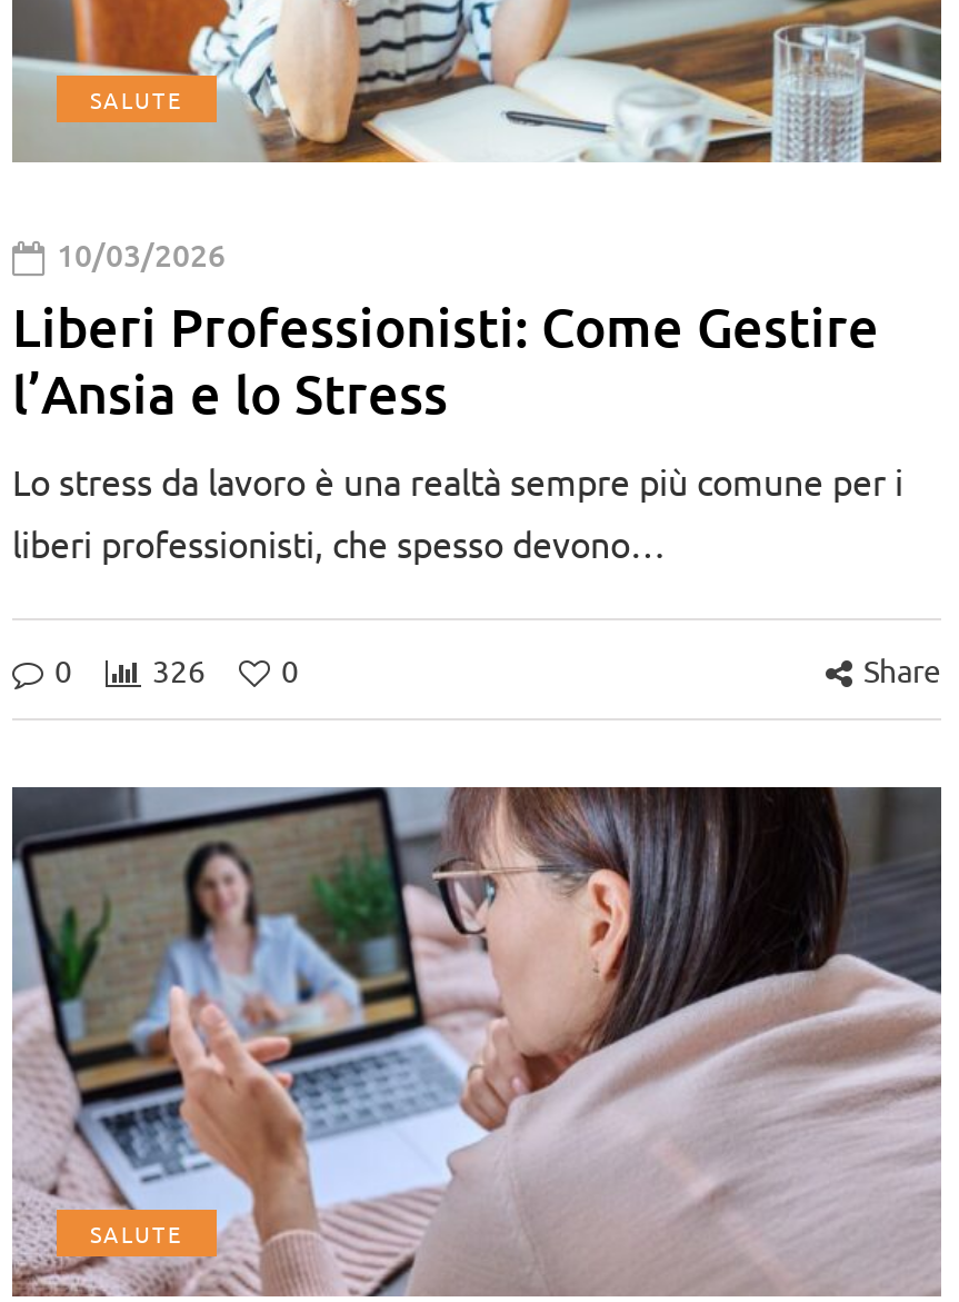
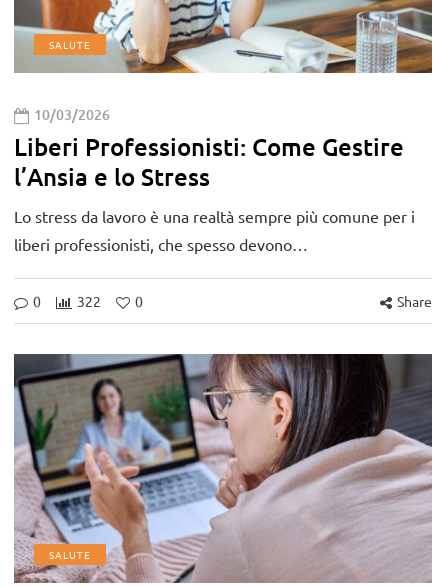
- 0 326 0
+ 0 322 0
